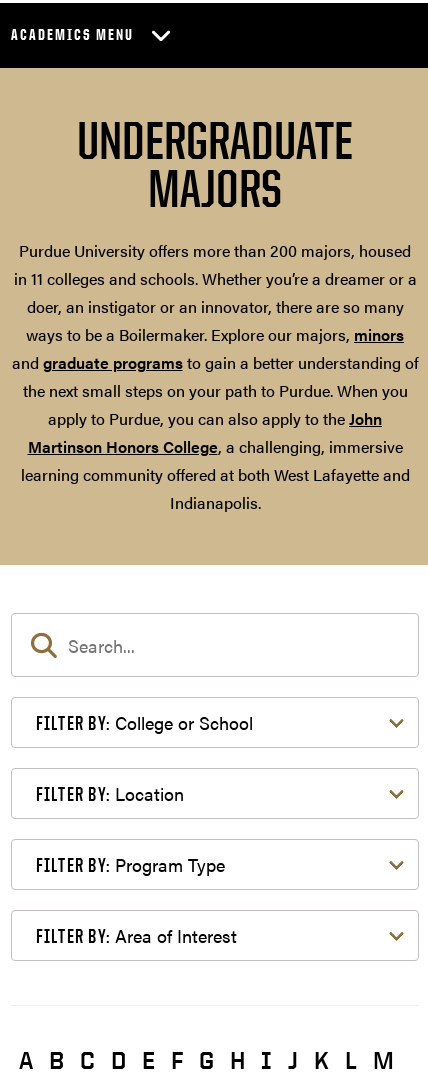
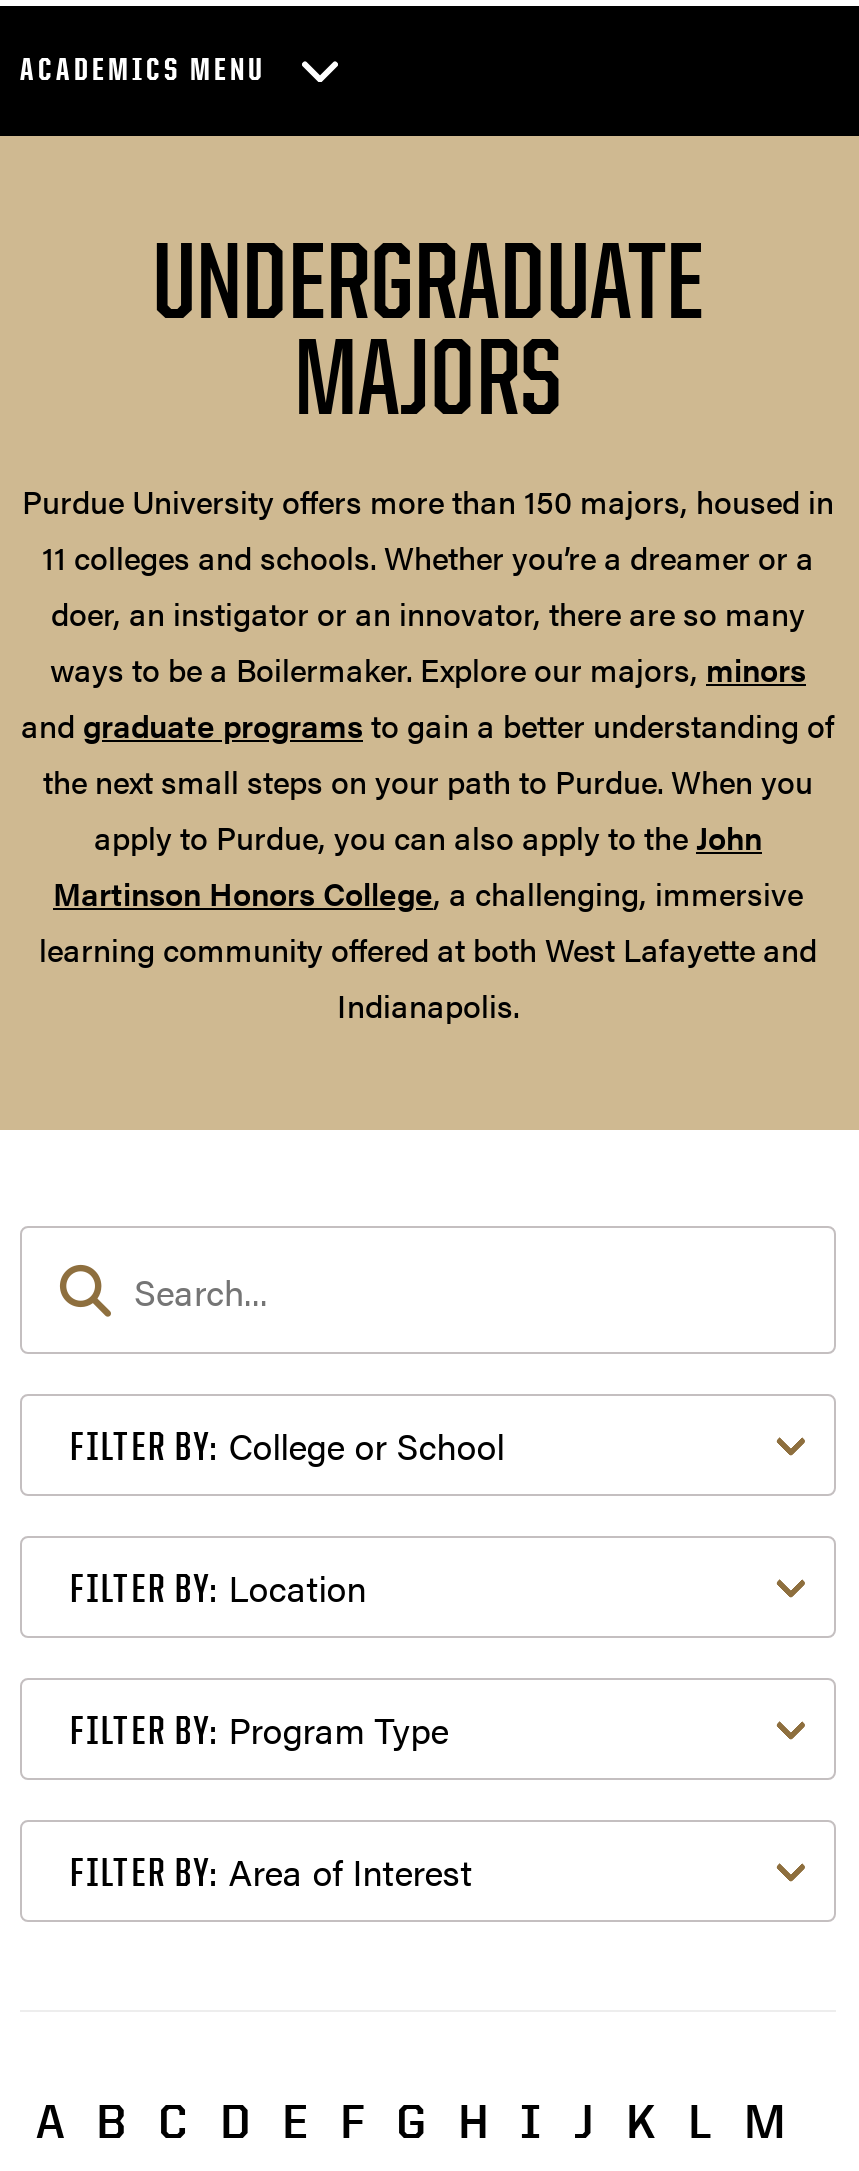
- Purdue University offers more than 200 majors, housed
- in 11 colleges and schools. Whether you’re a dreamer or a
+ Purdue University offers more than 150 majors, housed in
+ 11 colleges and schools. Whether you’re a dreamer or a
